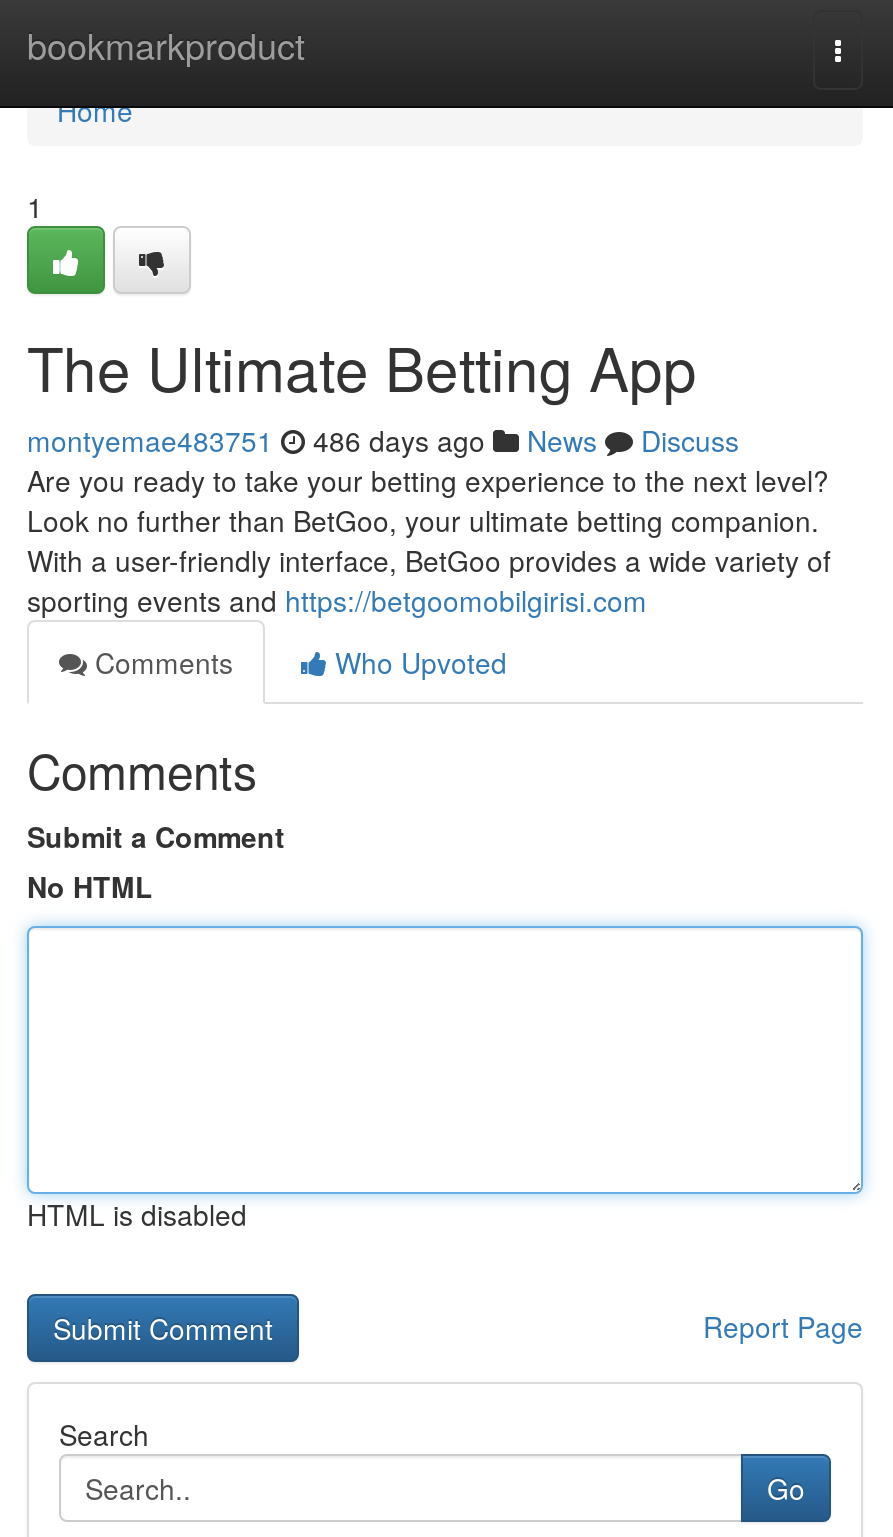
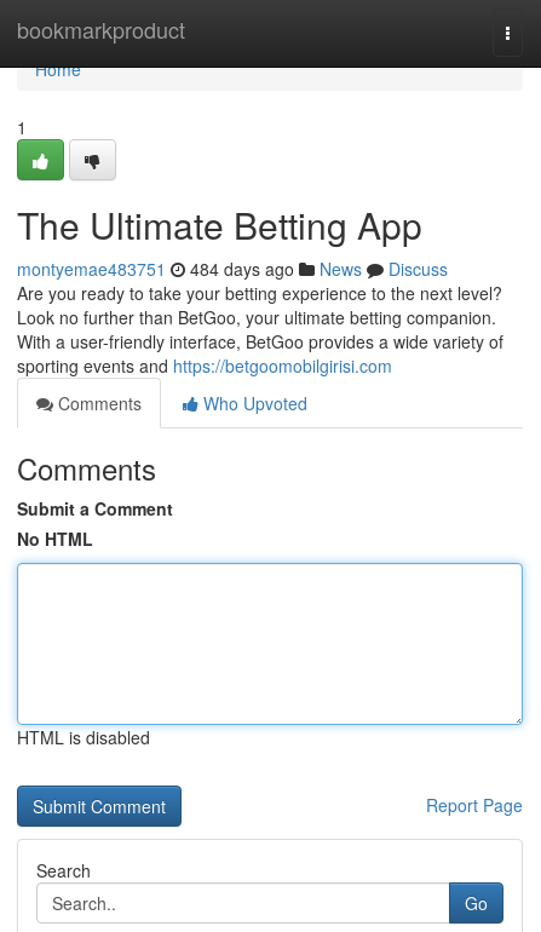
- montyemae483751 486 days ago News Discuss
+ montyemae483751 484 days ago News Discuss
